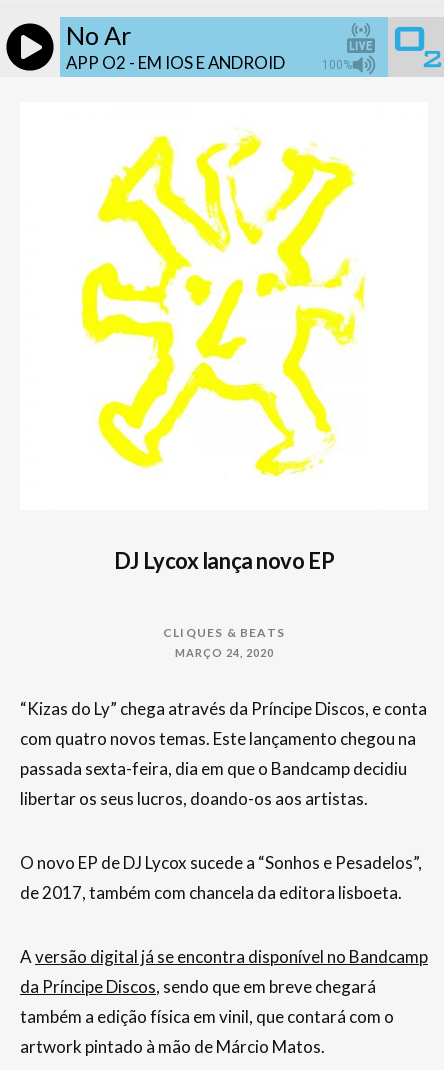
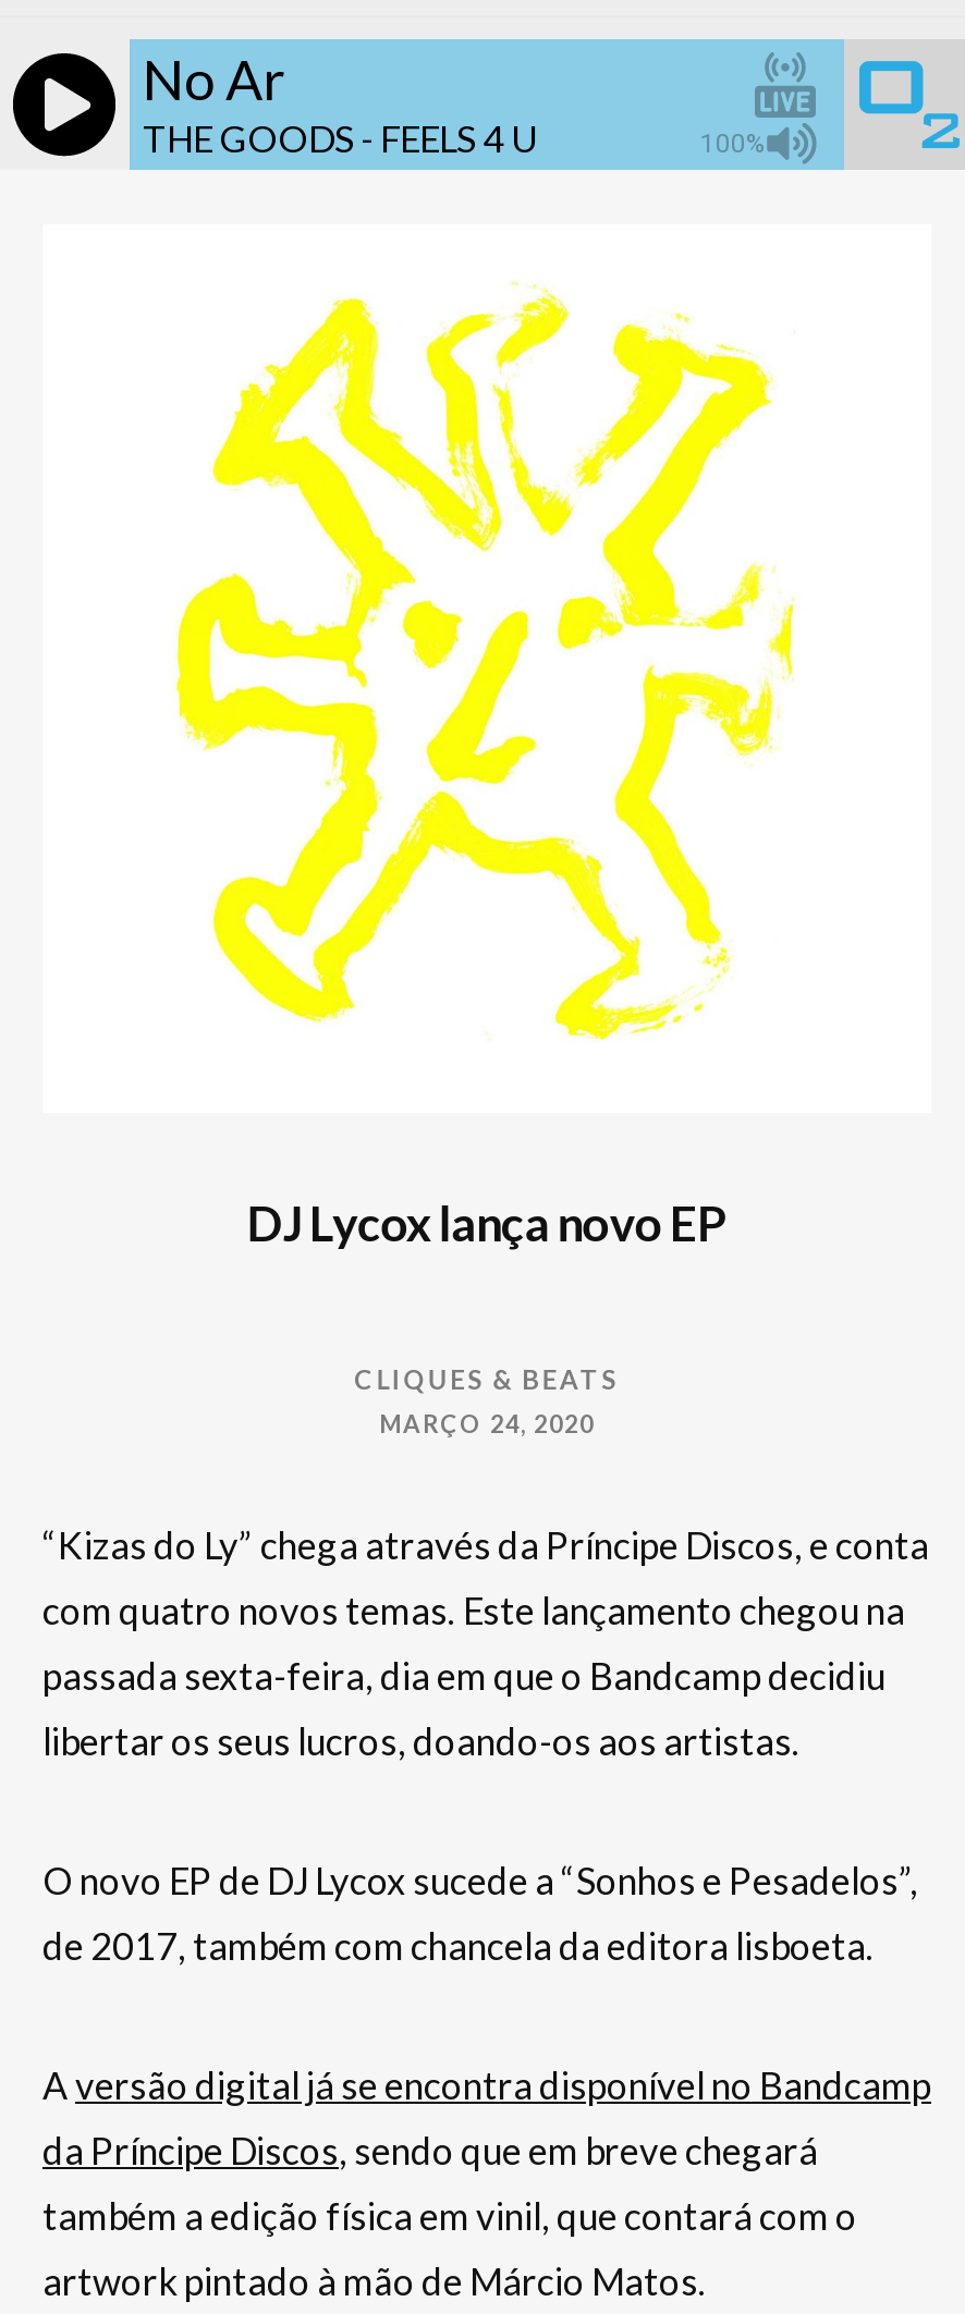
- APP O2 - EM IOS E ANDROID
+ THE GOODS - FEELS 4 U
